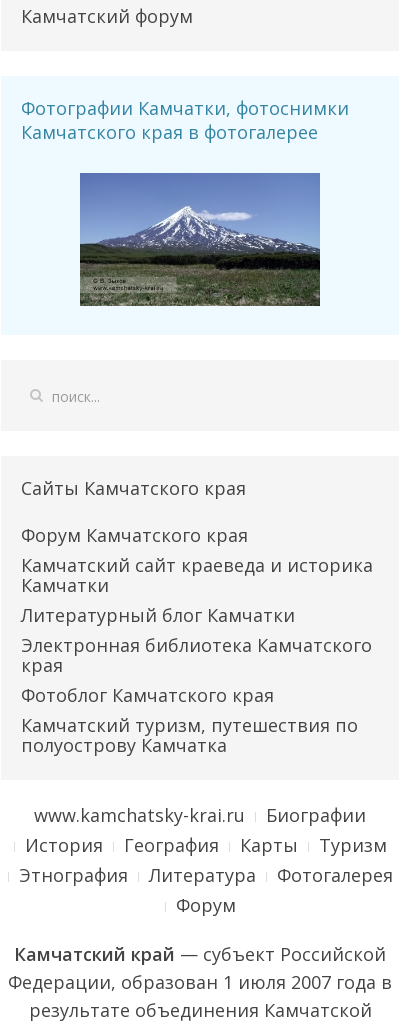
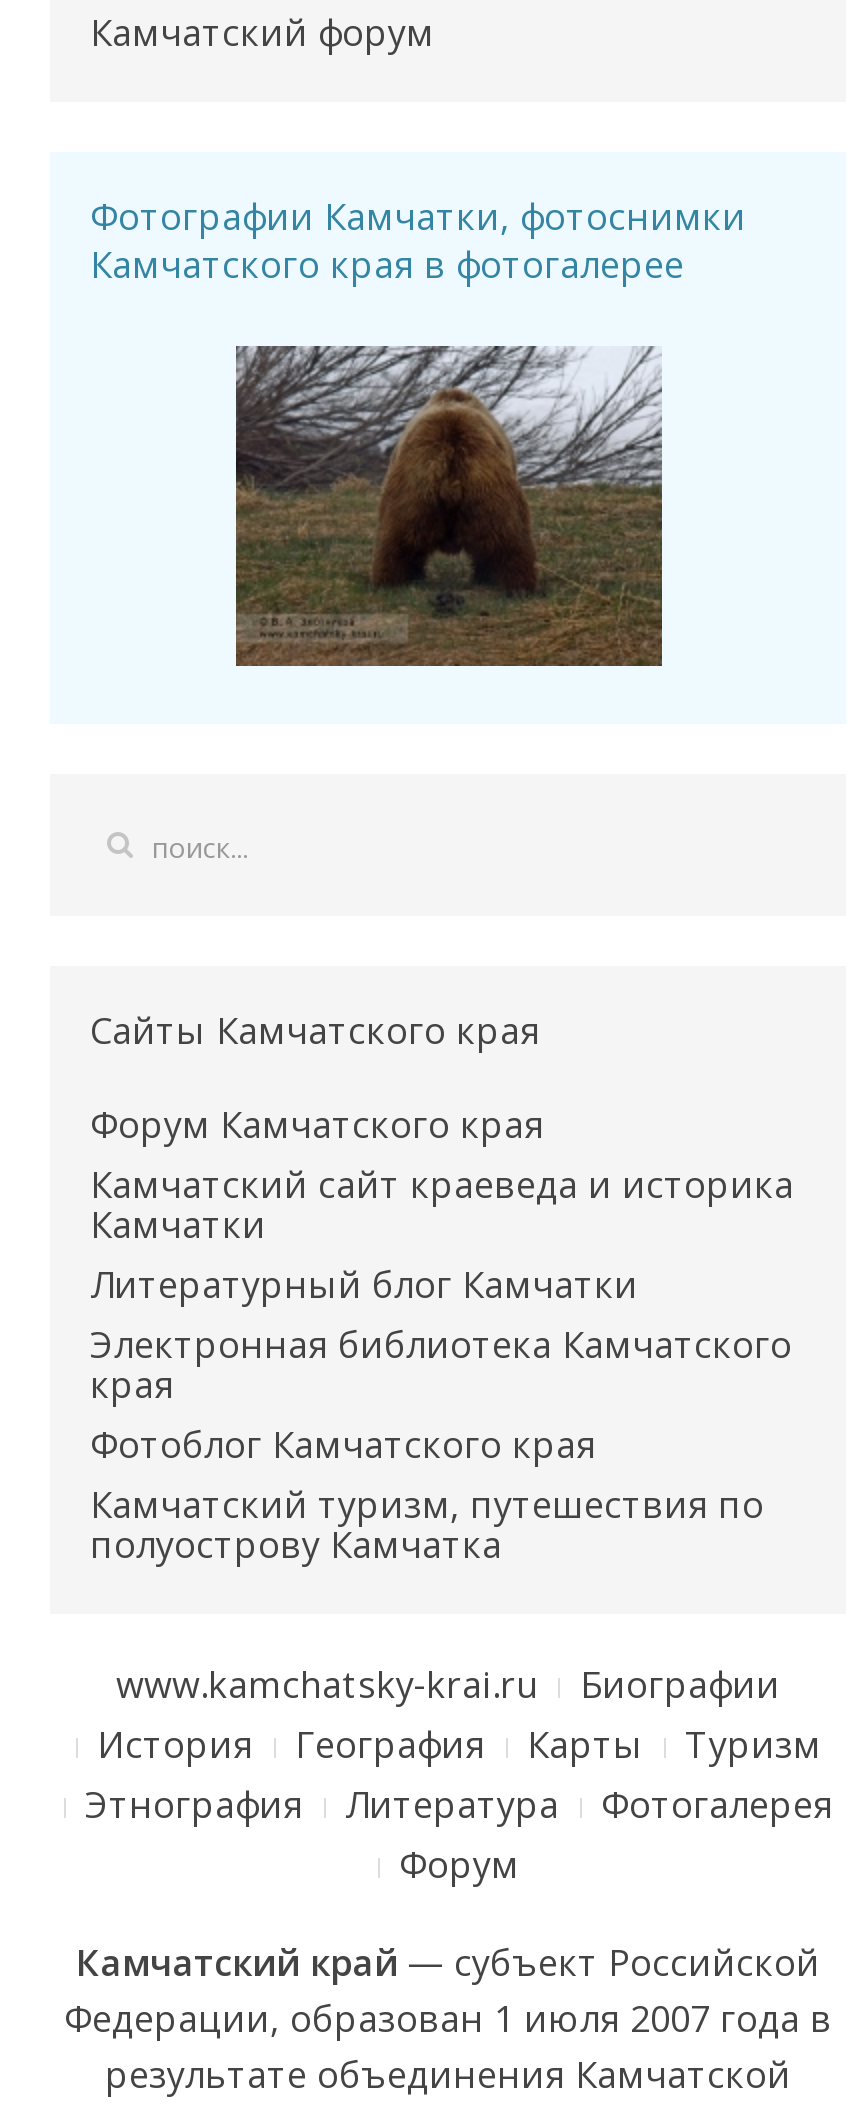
- [image]
+ [image]
